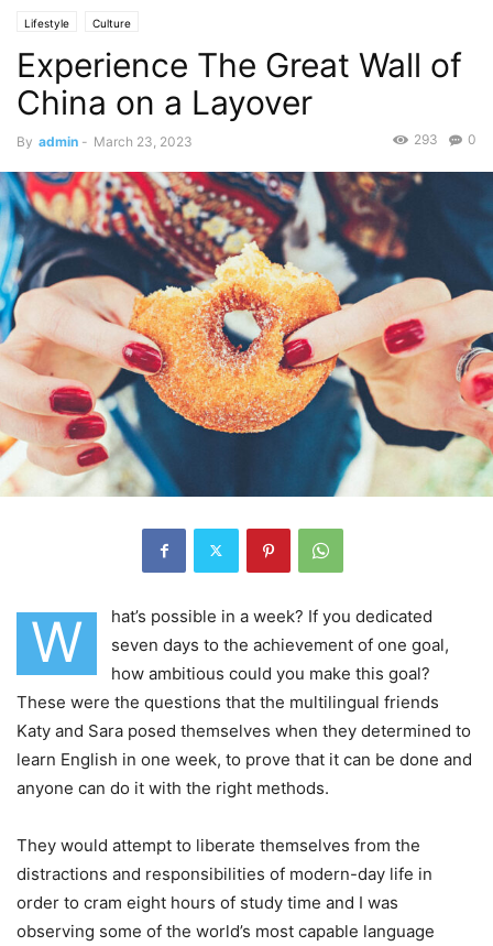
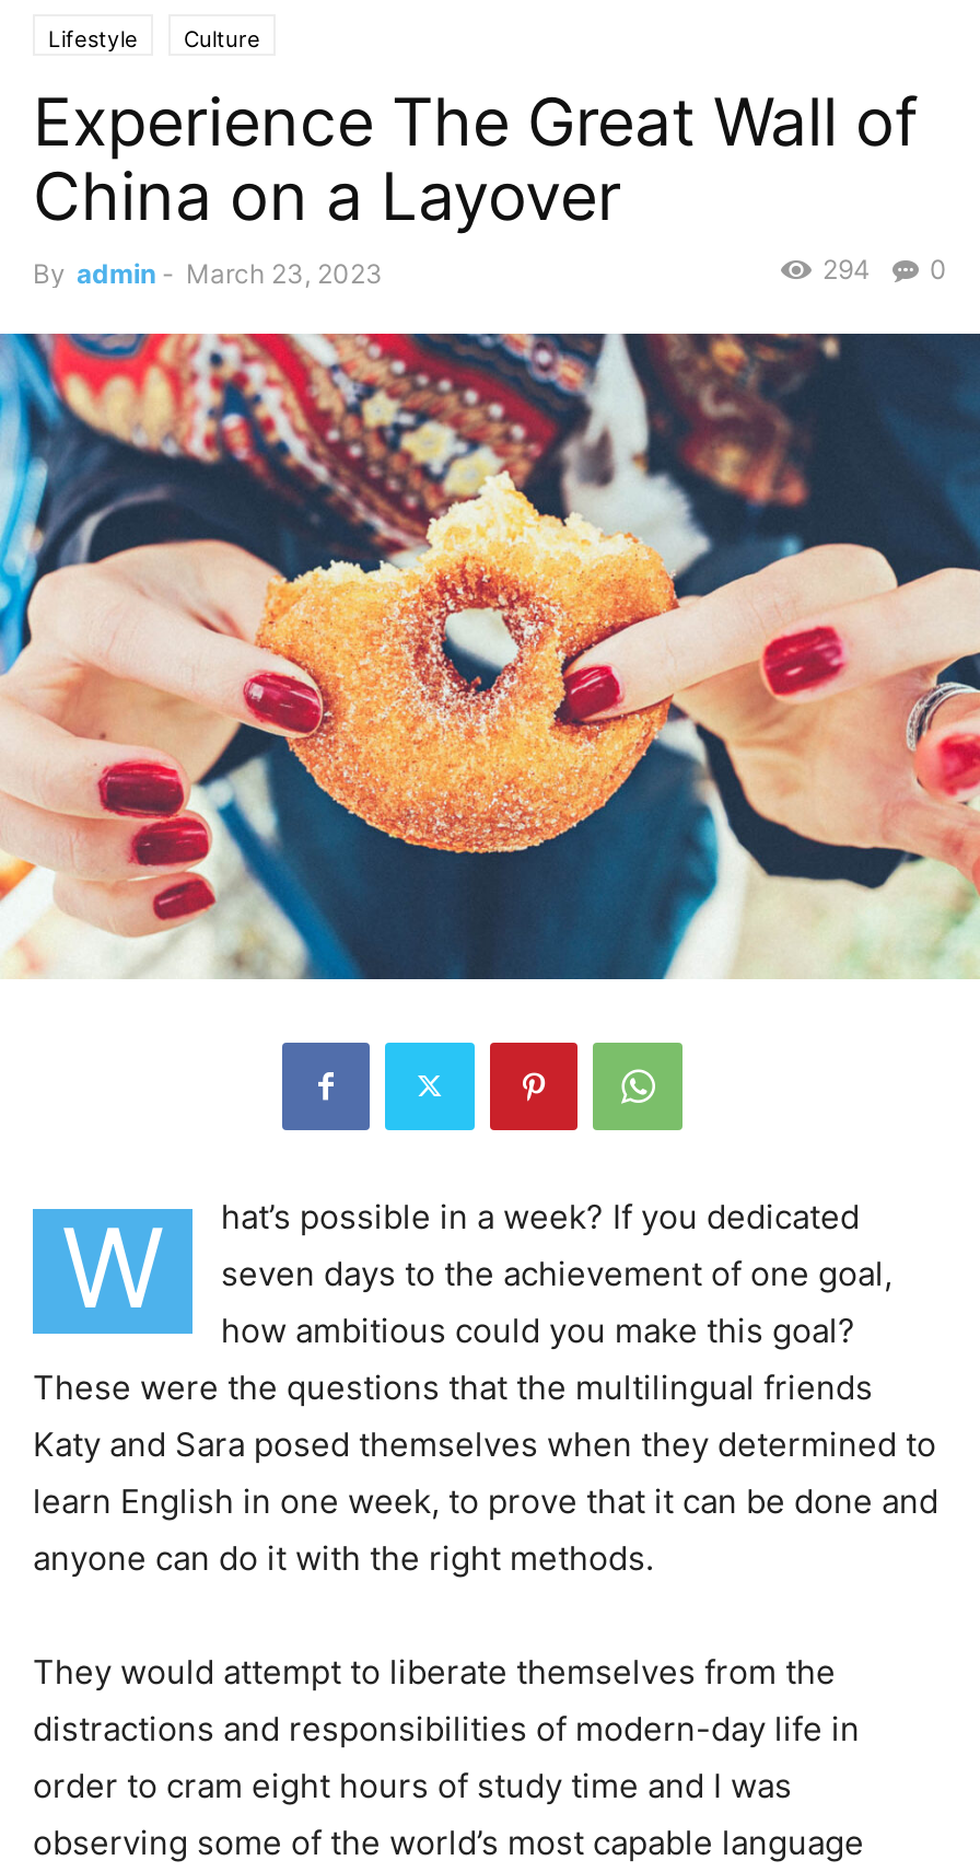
- 293 0
+ 294 0
